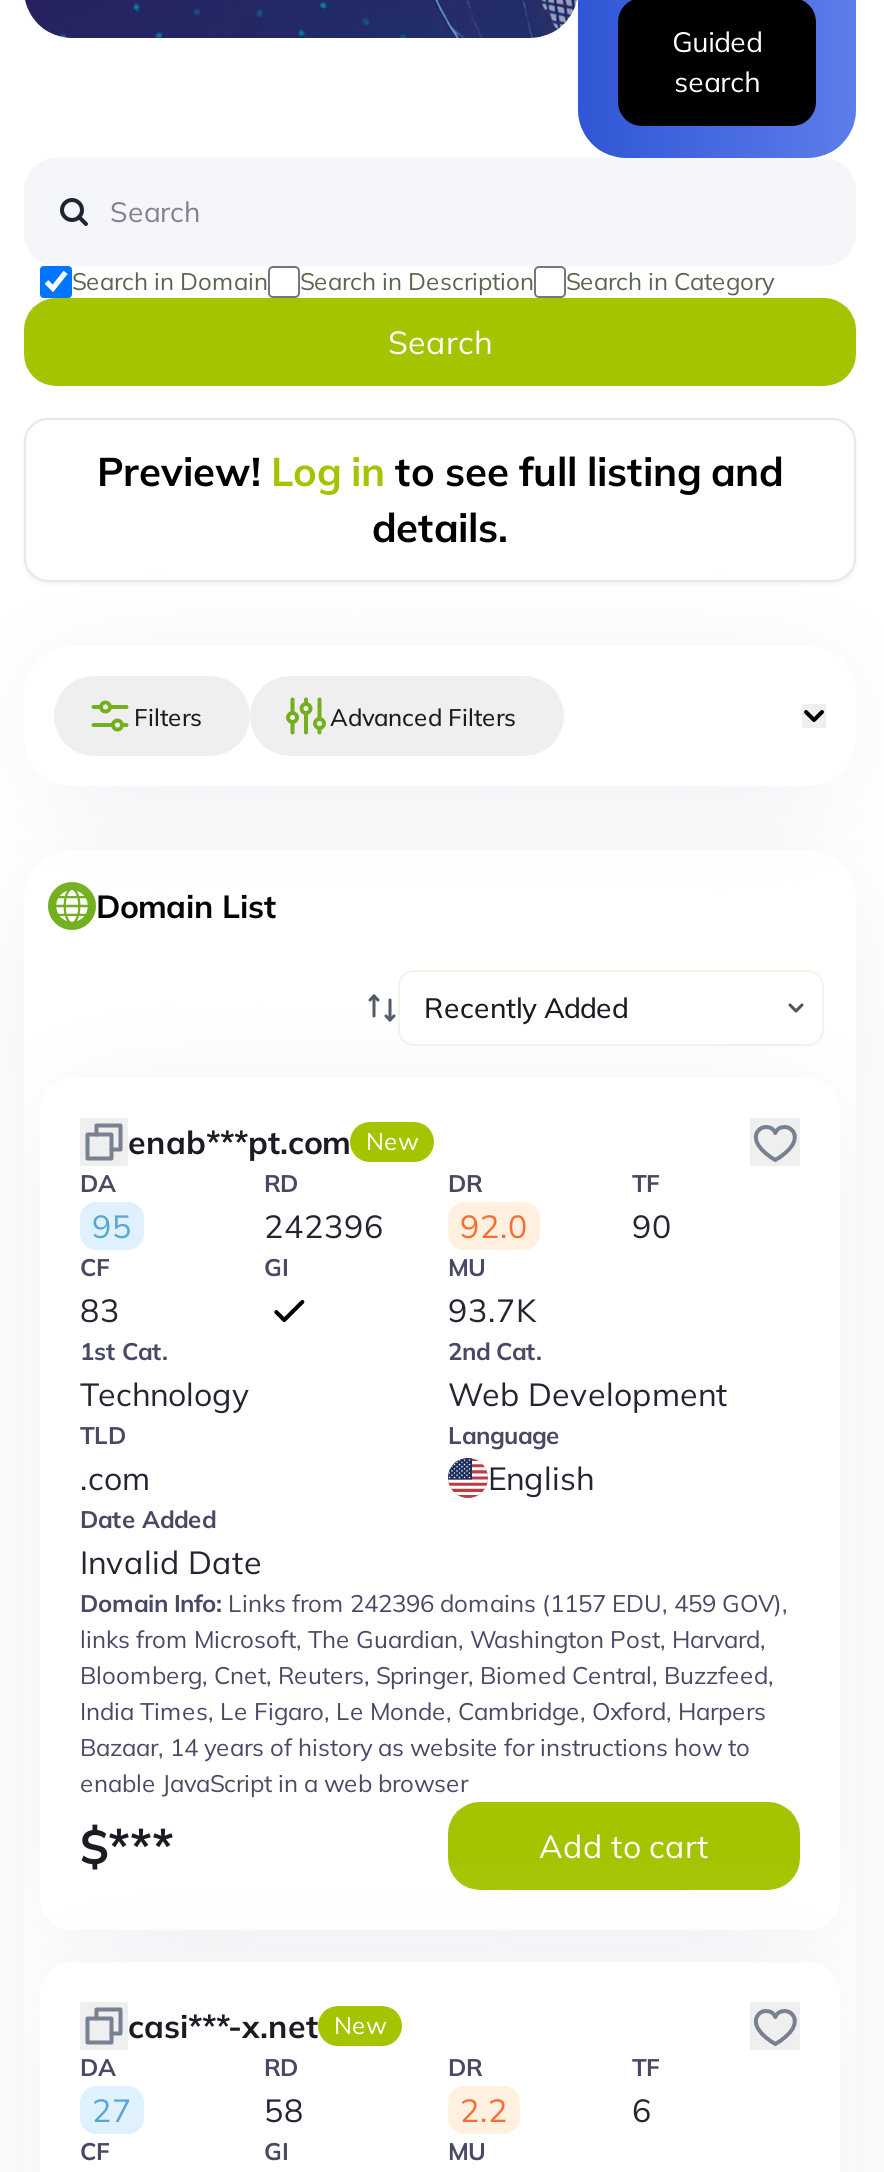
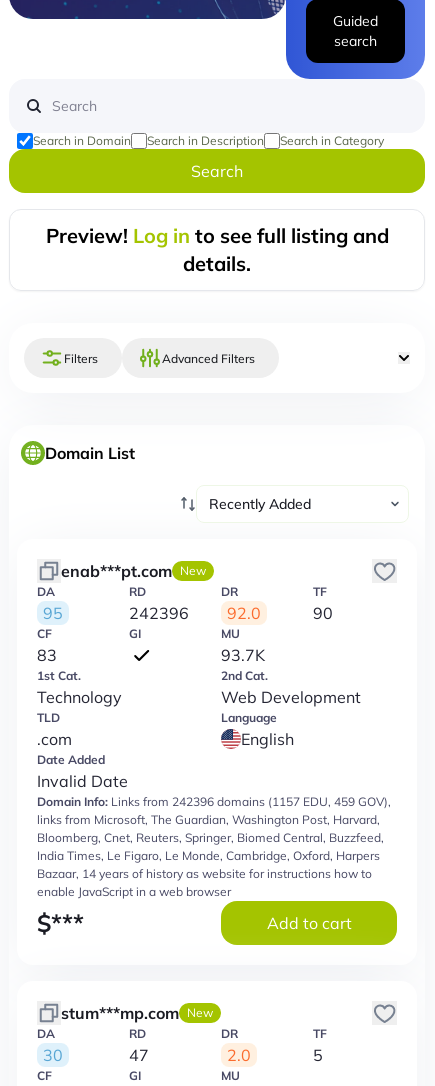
- casi***-x.net New
+ stum***mp.com New

- 27
+ 30

- 58
+ 47

- 2.2
+ 2.0

- 6
+ 5
